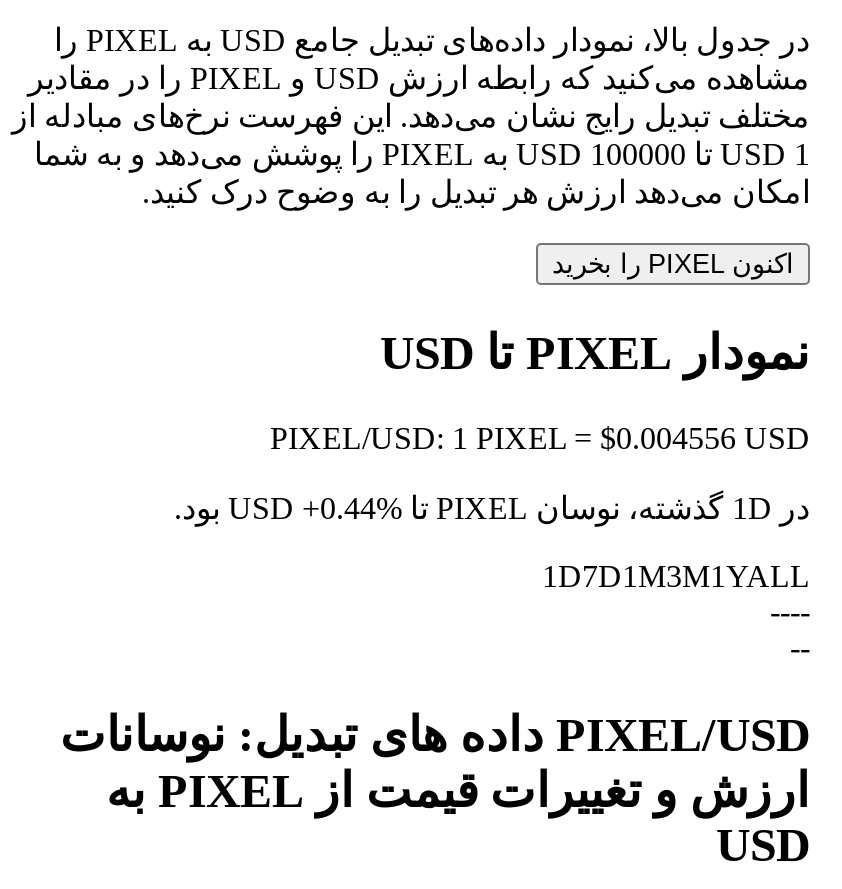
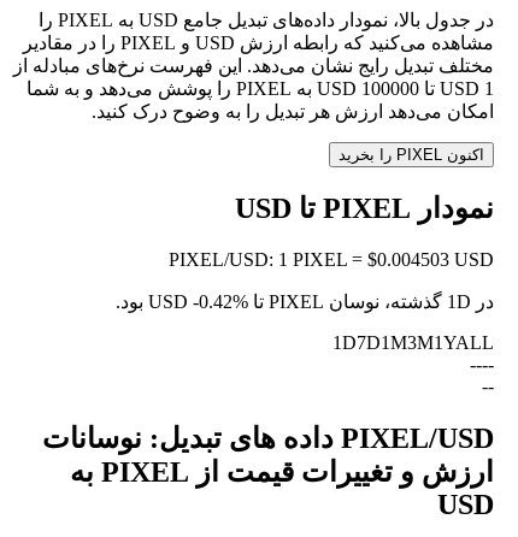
- PIXEL/USD: 1 PIXEL = $0.004556 USD
+ PIXEL/USD: 1 PIXEL = $0.004503 USD

- +0.44%
+ -0.42%
